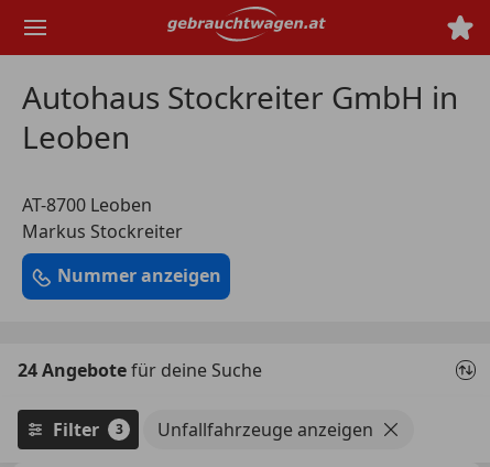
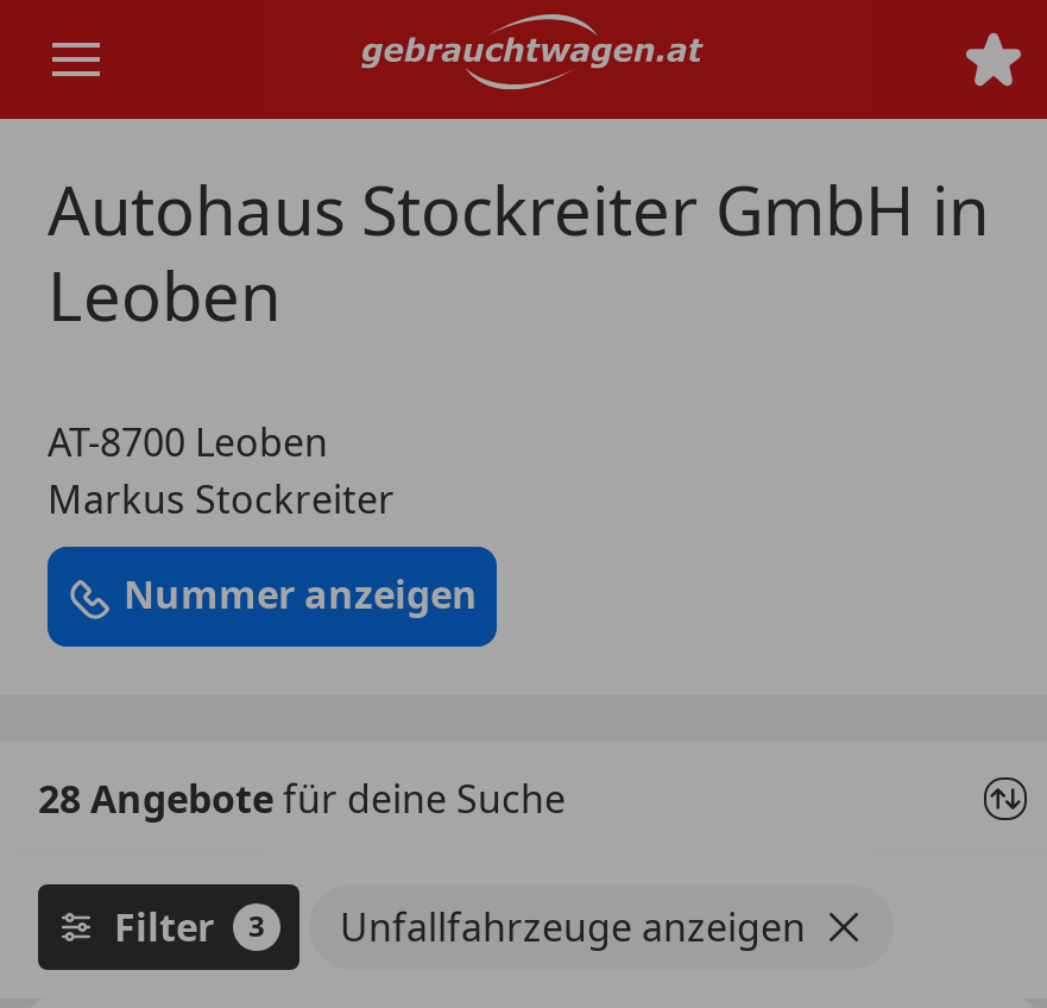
- 24 Angebote für deine Suche
+ 28 Angebote für deine Suche
